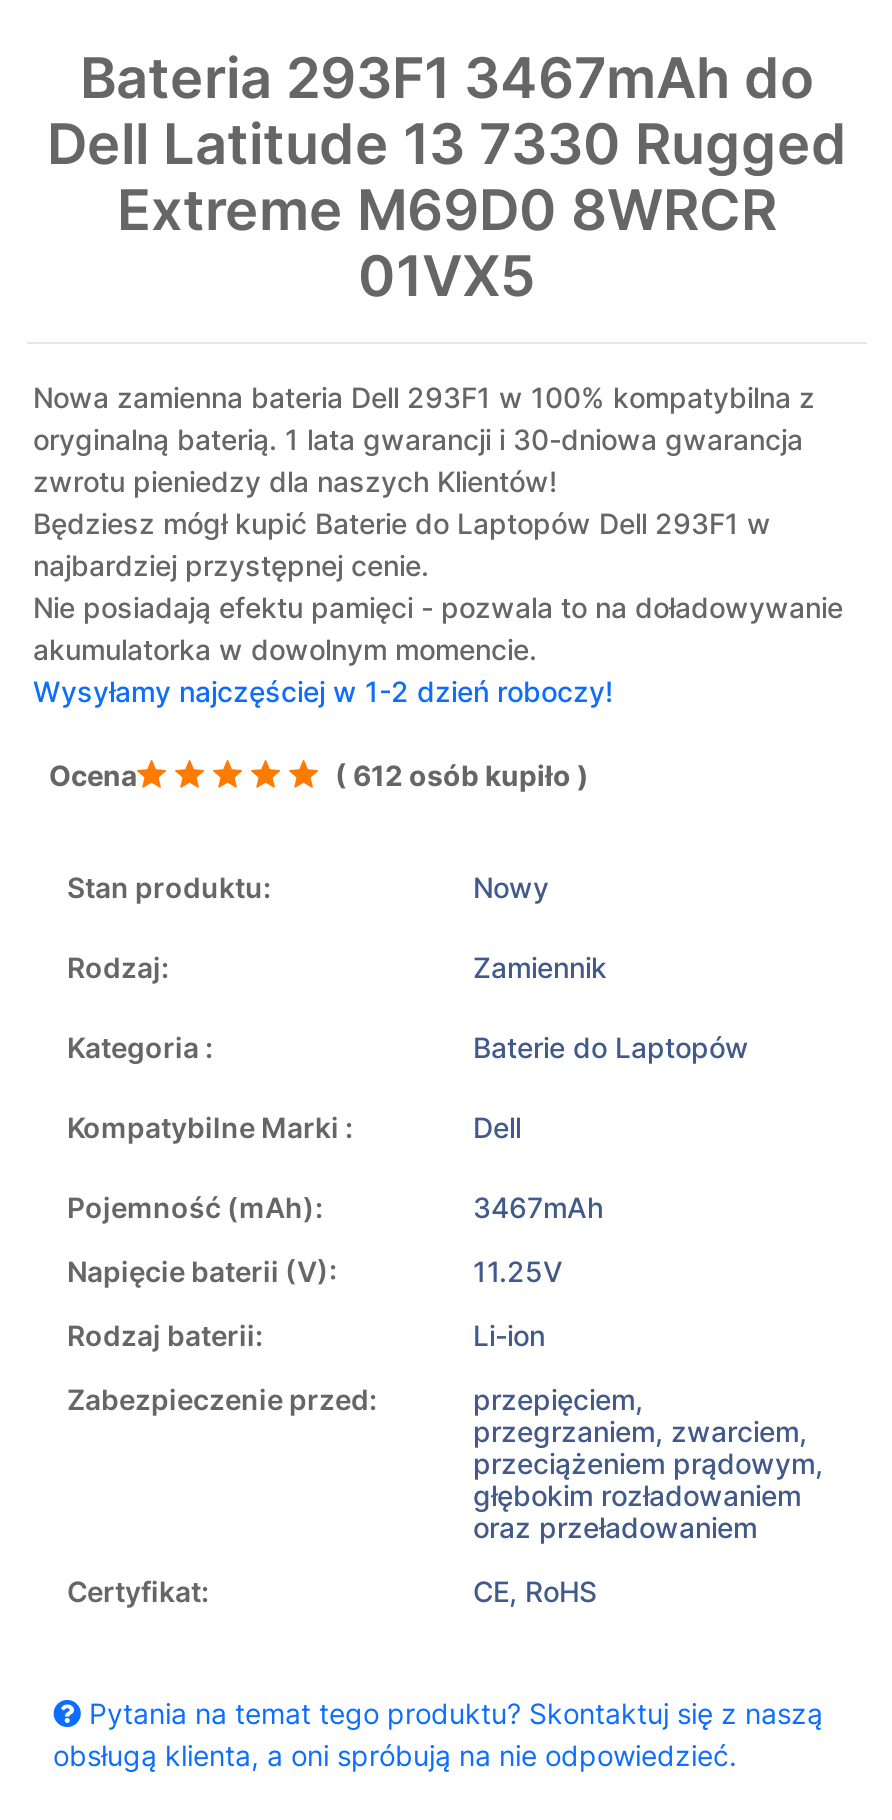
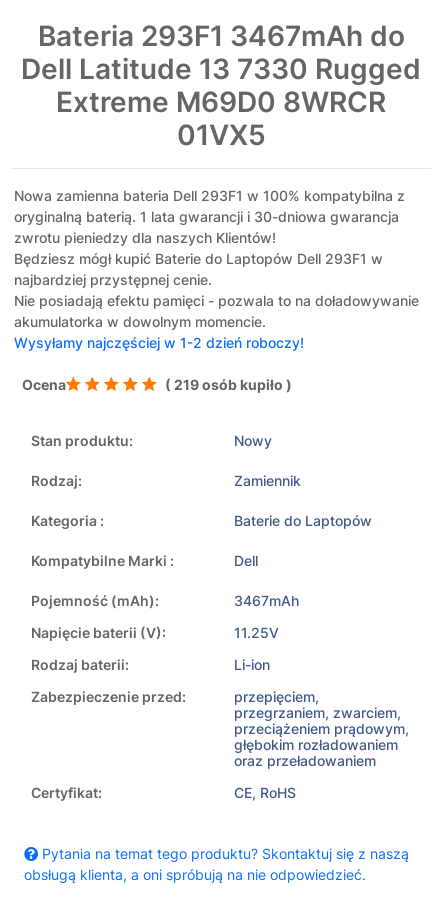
- ( 612 osób kupiło )
+ ( 219 osób kupiło )
